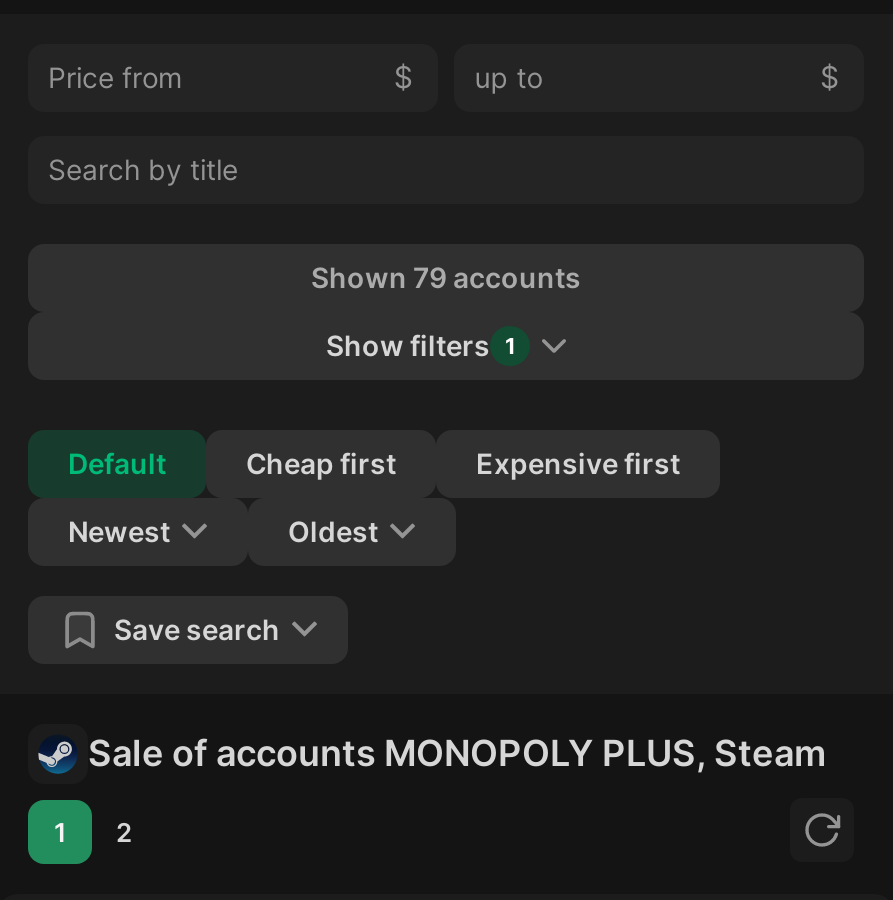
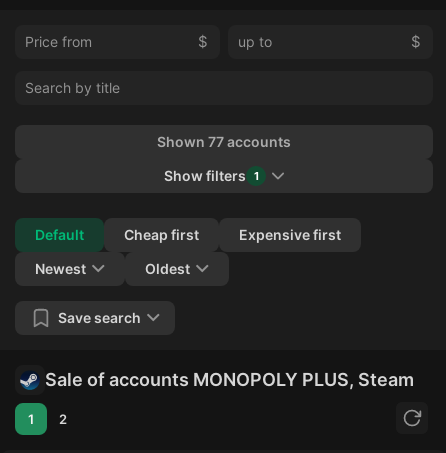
- Shown 79 accounts
+ Shown 77 accounts
